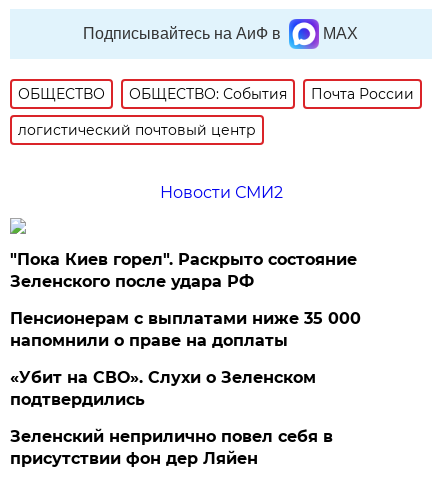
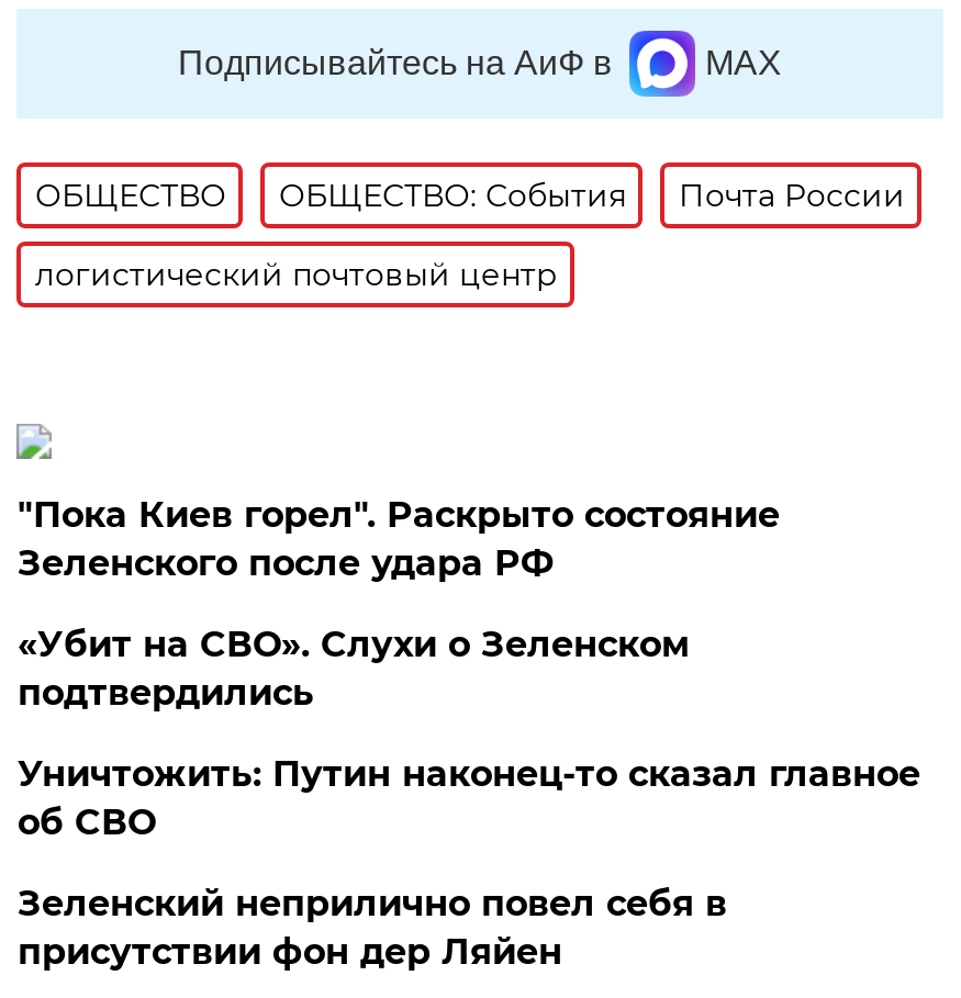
- Новости СМИ2

- Пенсионерам с выплатами ниже 35 000
- напомнили о праве на доплаты

moved up: «Убит на СВО». Слухи о Зеленском | подтвердились

+ Уничтожить: Путин наконец-то сказал главное
+ об СВО
